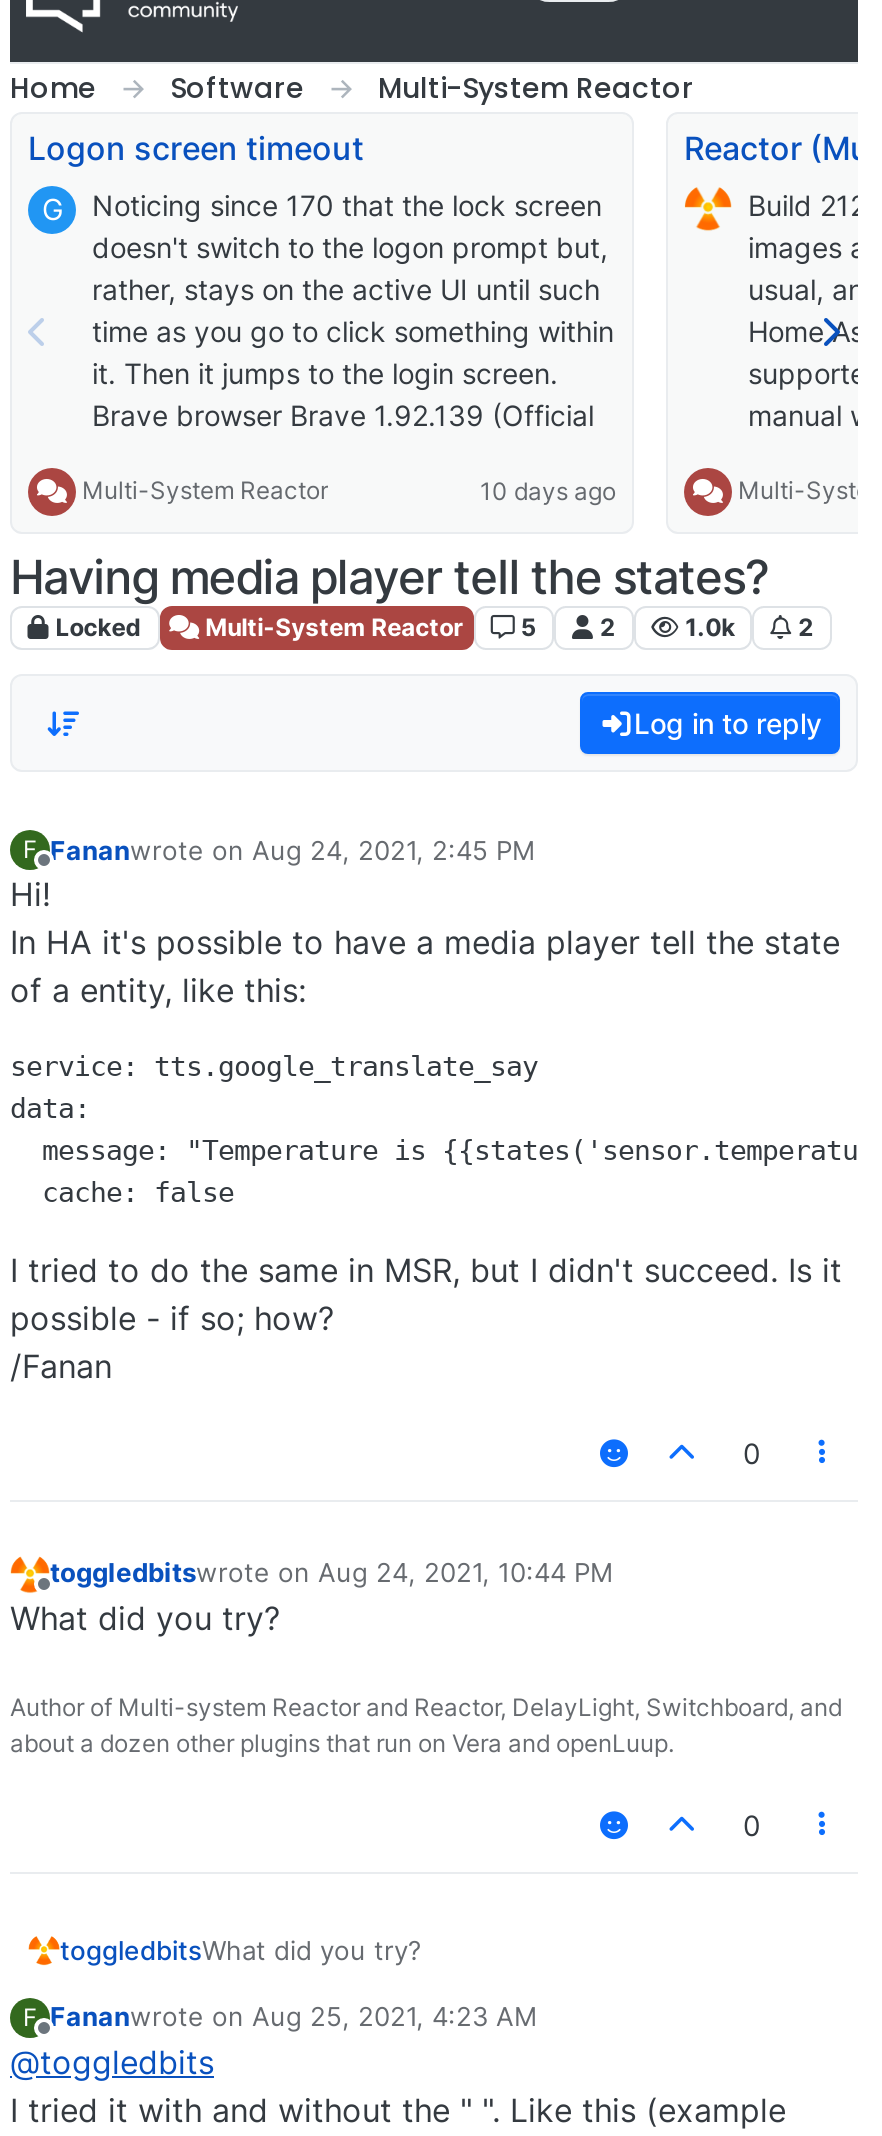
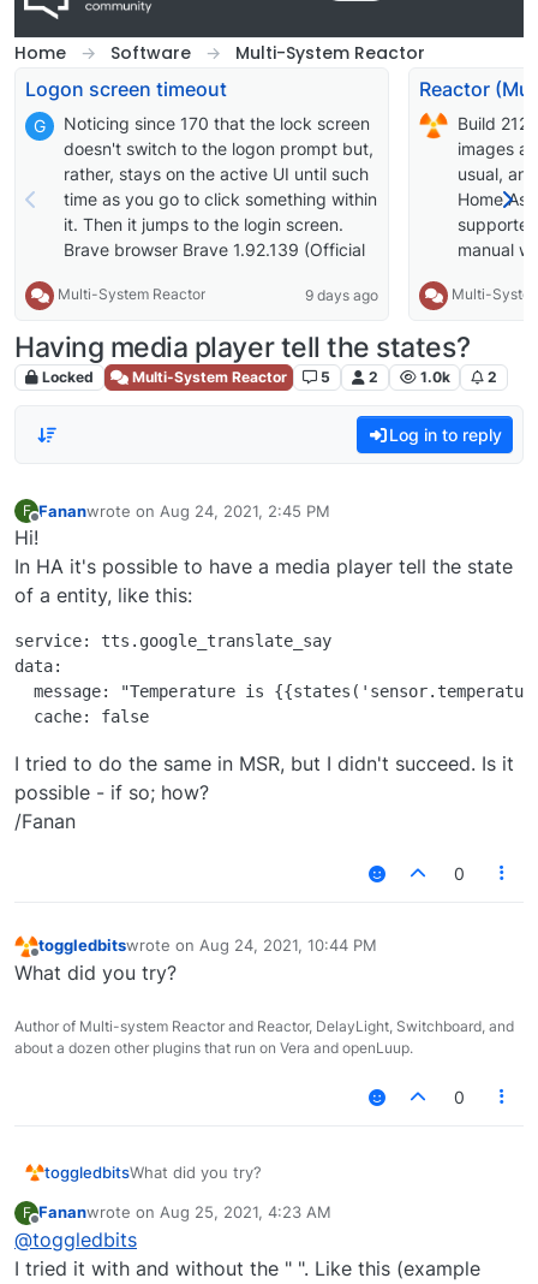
- 10 days ago
+ 9 days ago
